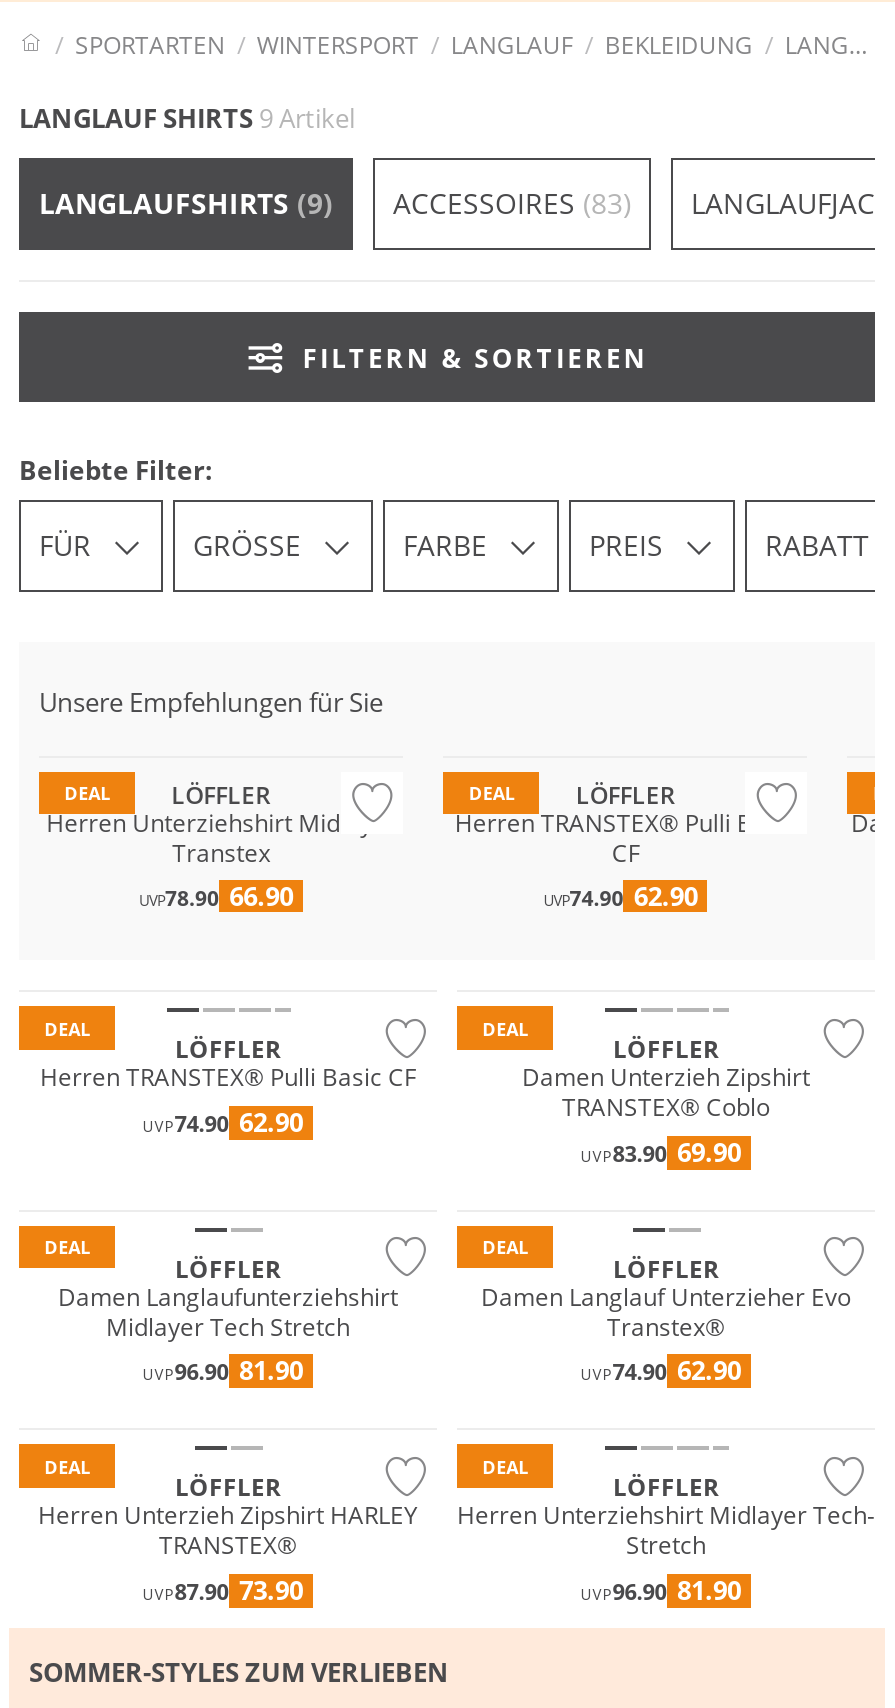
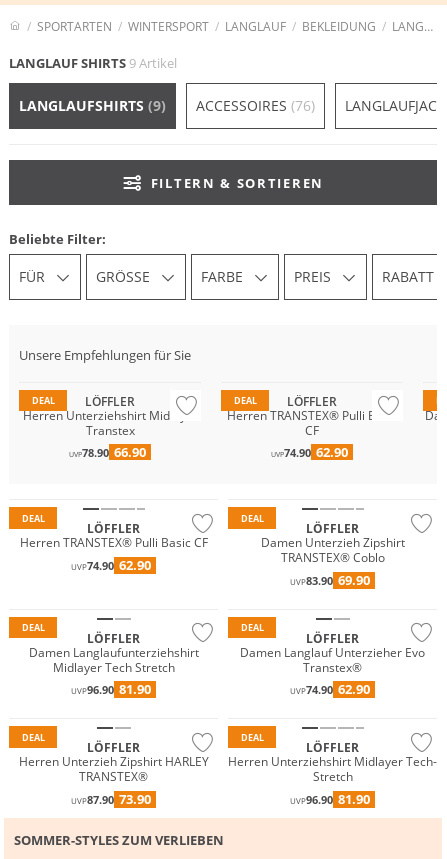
- ACCESSOIRES (83)
+ ACCESSOIRES (76)
